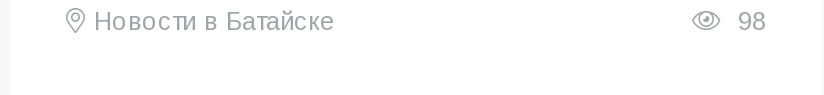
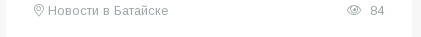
- 98
+ 84
